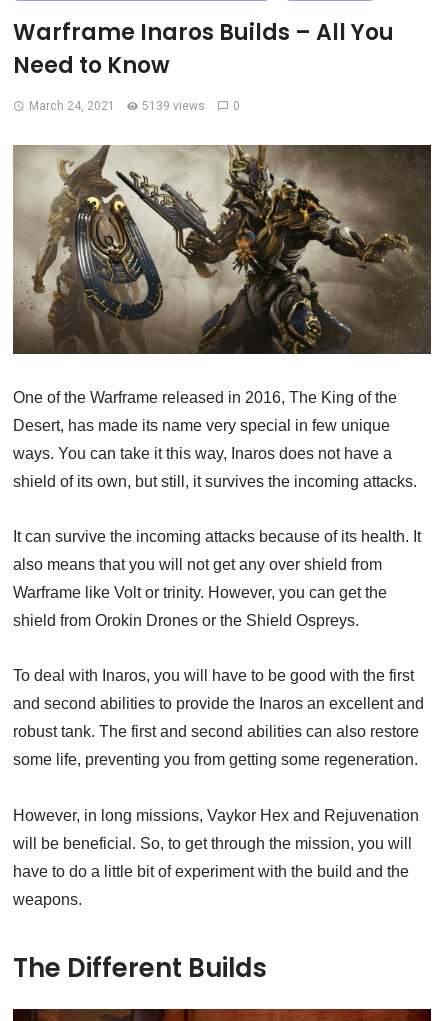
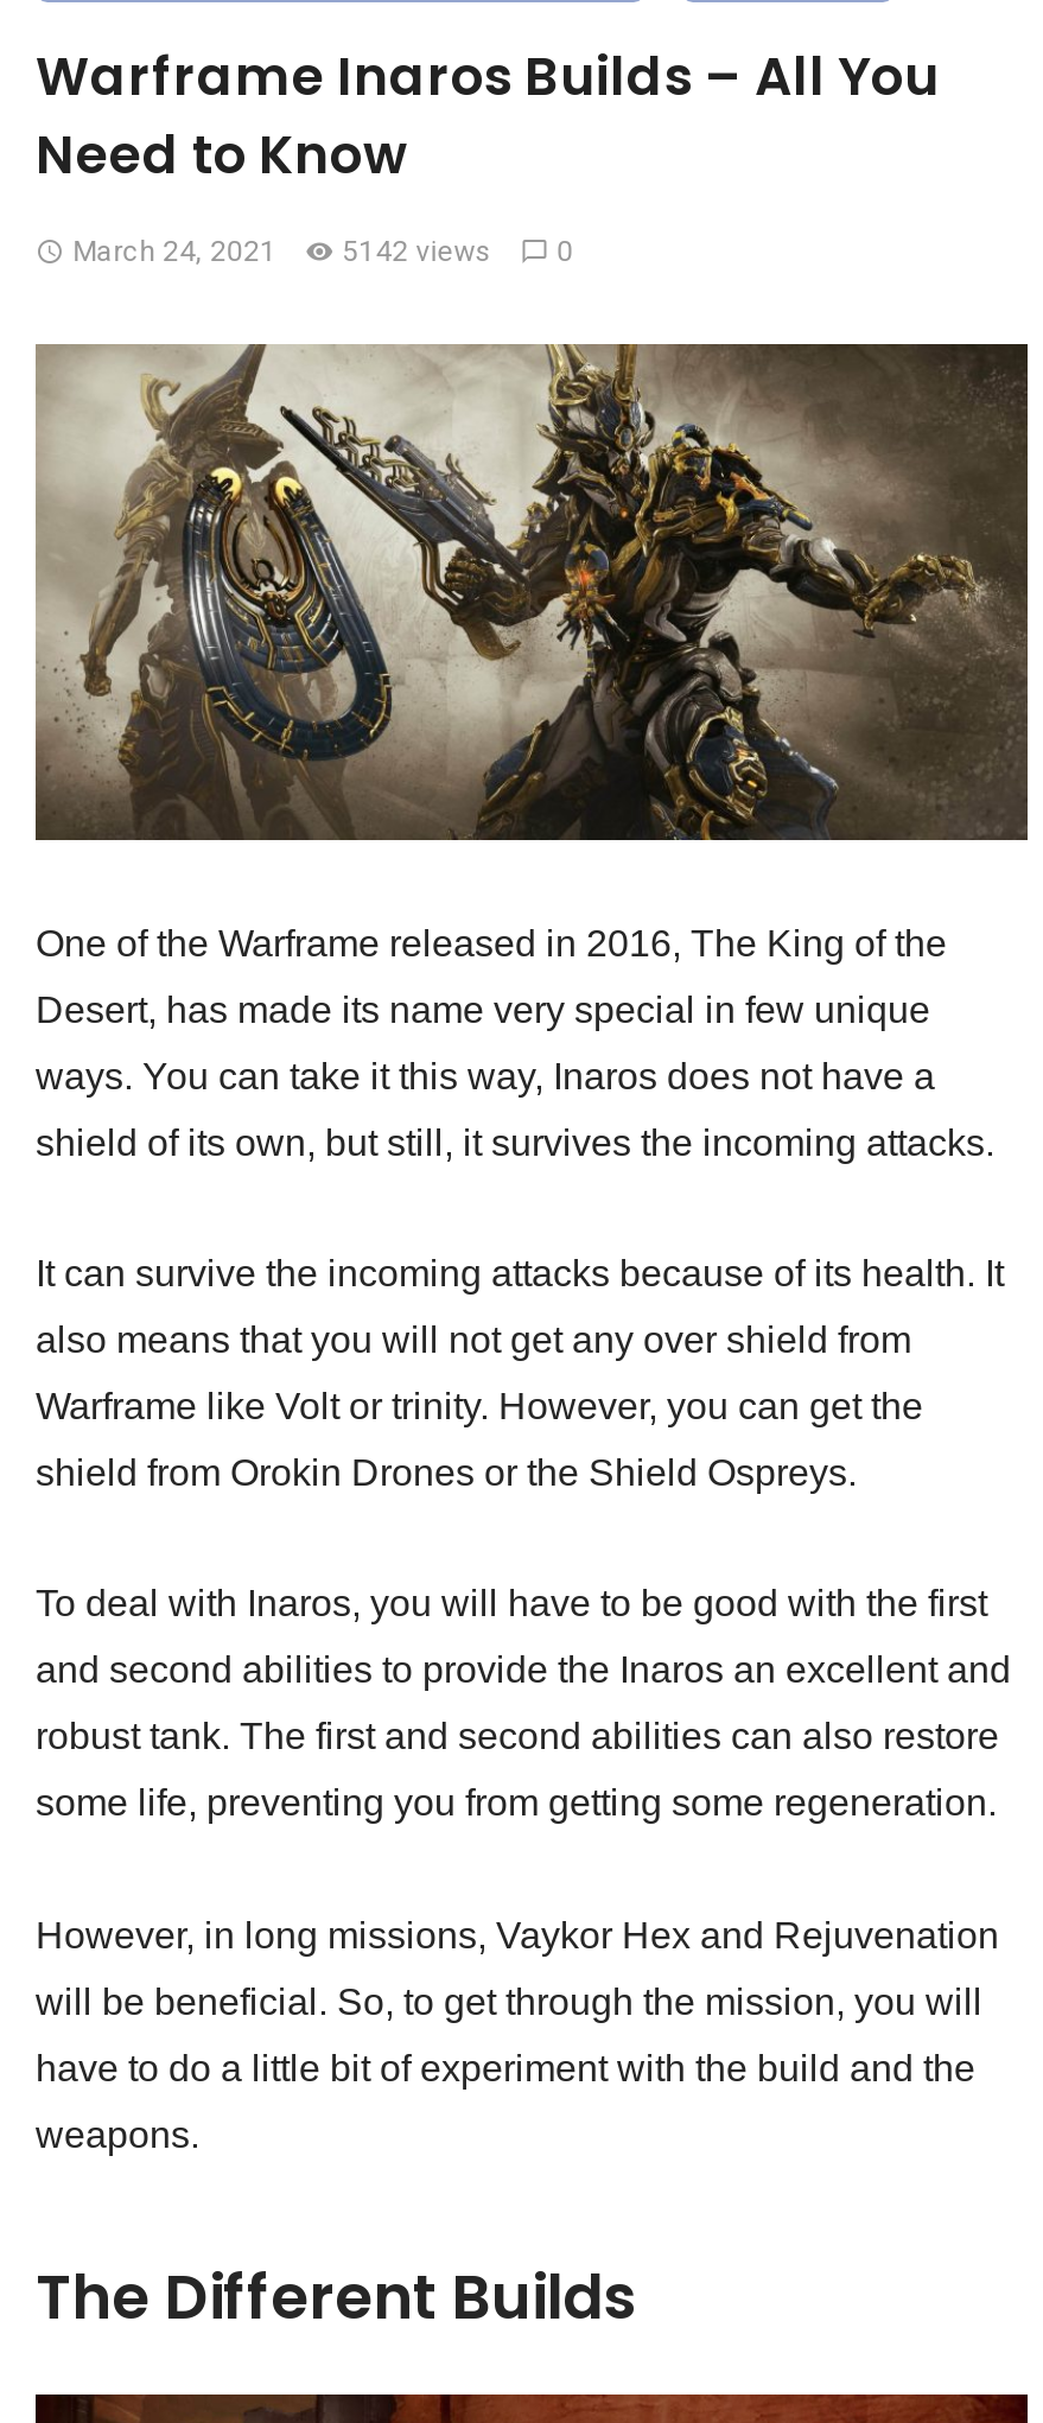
- March 24, 2021 5139 views 0
+ March 24, 2021 5142 views 0
